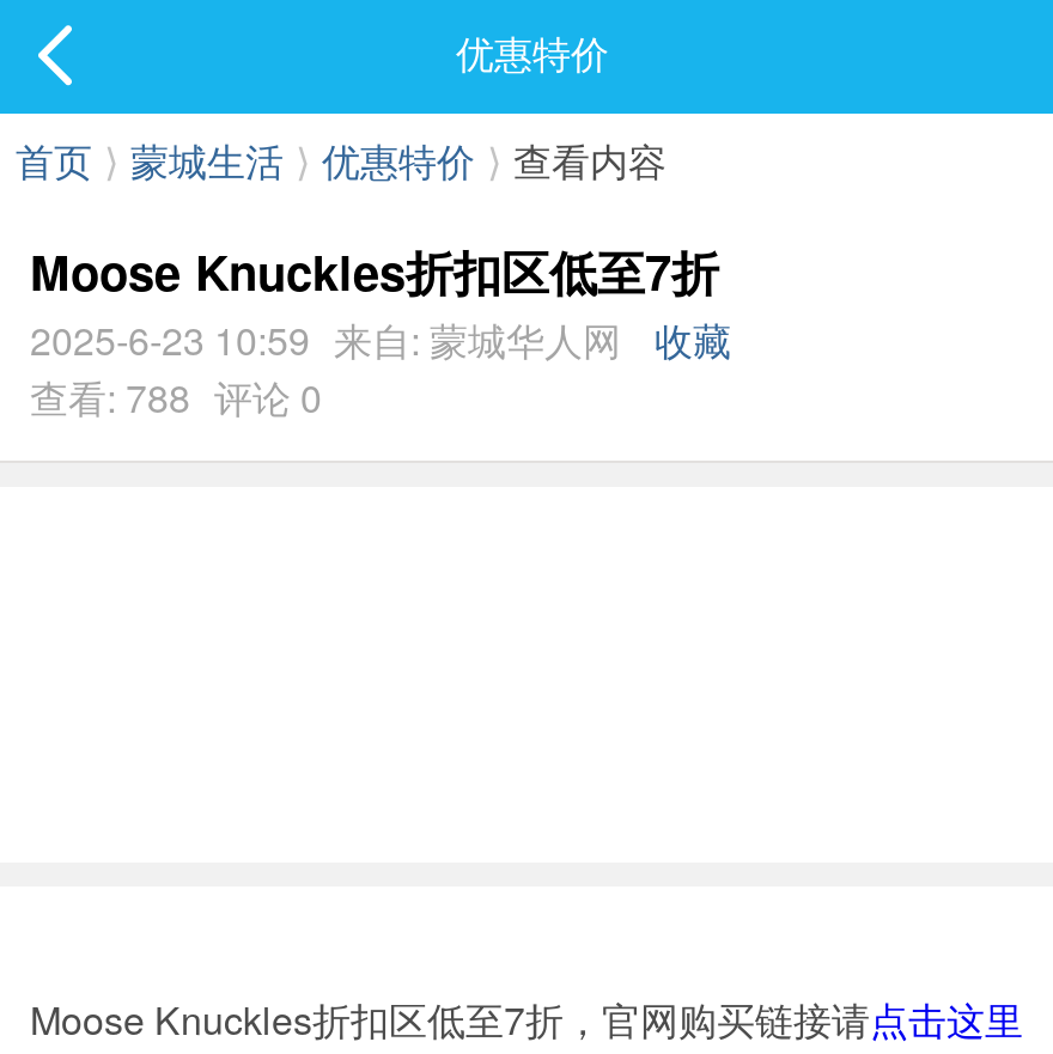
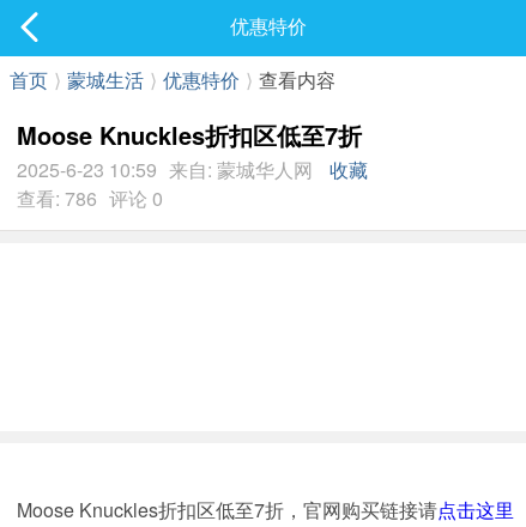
- 查看: 788 评论 0
+ 查看: 786 评论 0
